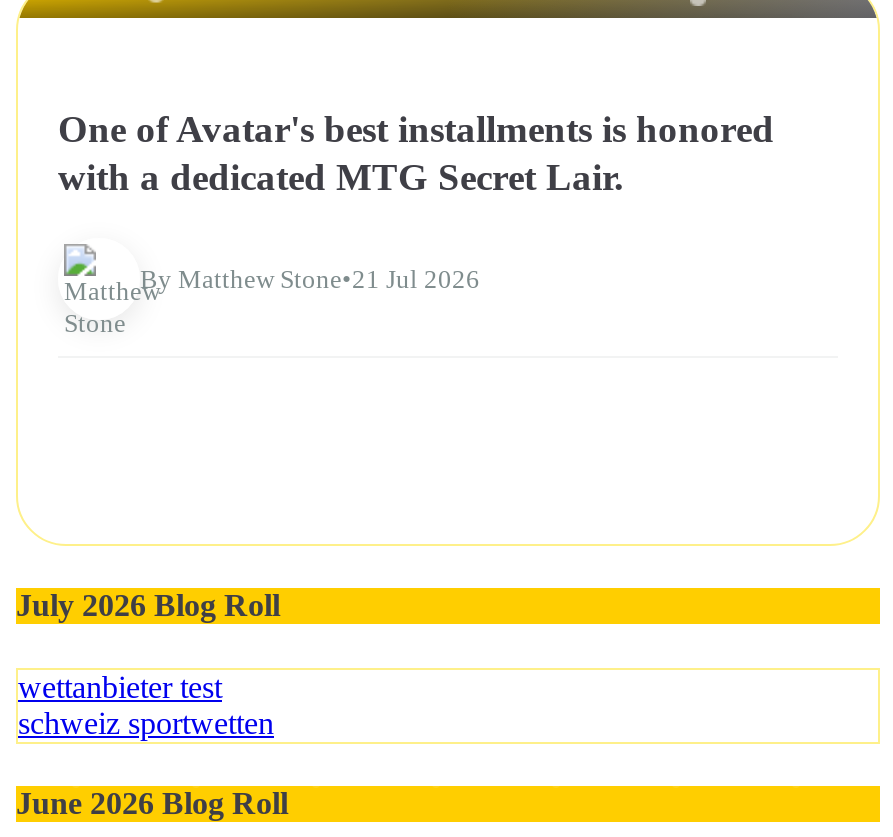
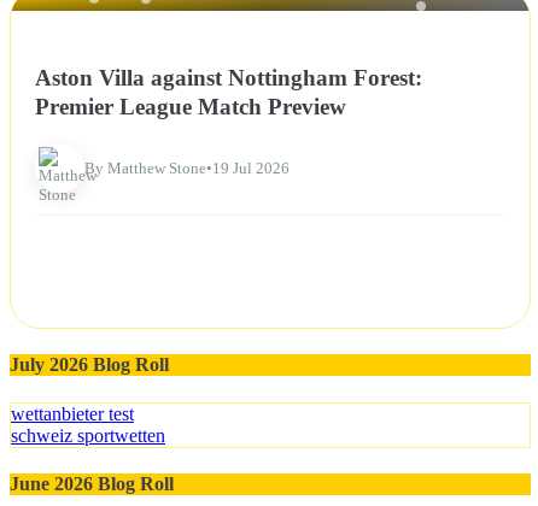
- One of Avatar's best installments is honored
- with a dedicated MTG Secret Lair.
+ Aston Villa against Nottingham Forest:
+ Premier League Match Preview

- By Matthew Stone•21 Jul 2026
+ By Matthew Stone•19 Jul 2026
